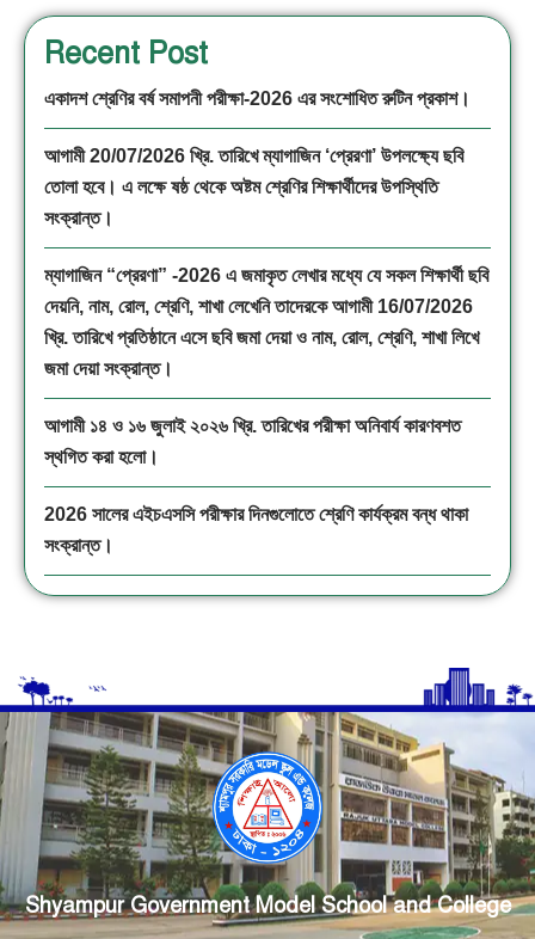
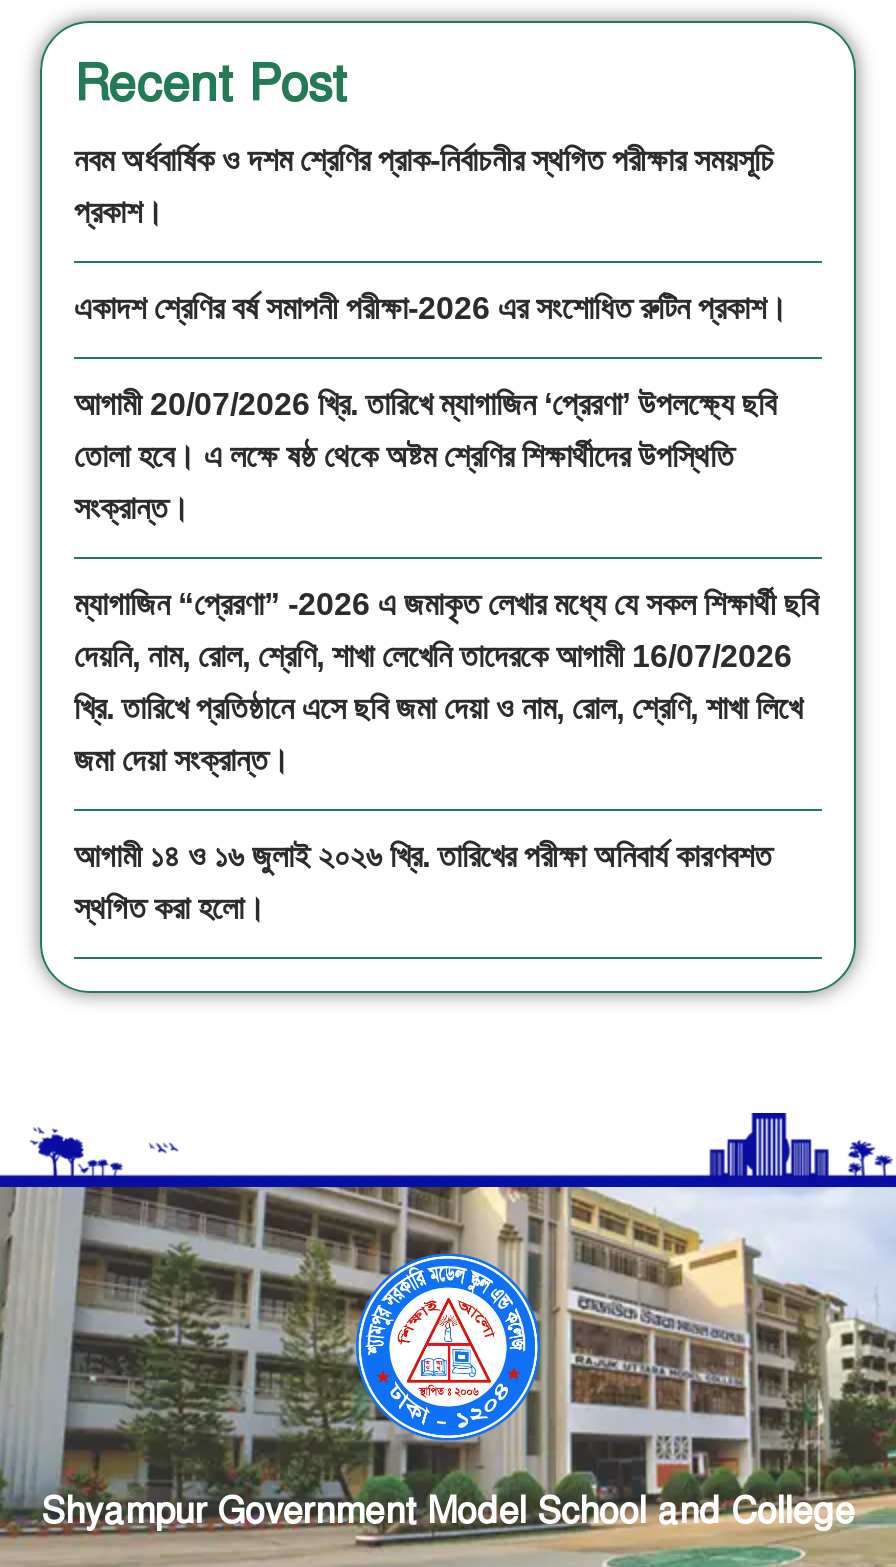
+ নবম অর্ধবার্ষিক ও দশম শ্রেণির প্রাক-নির্বাচনীর স্থগিত পরীক্ষার সময়সূচি
+ প্রকাশ।

moved down: একাদশ শ্রেণির বর্ষ সমাপনী পরীক্ষা-2026 এর সংশোধিত রুটিন প্রকাশ। | আগামী 20/07/2026 খ্রি. তারিখে ম্যাগাজিন ‘প্রেরণা’ উপলক্ষ্যে ছবি | তোলা হবে। এ লক্ষে ষষ্ঠ থেকে অষ্টম শ্রেণির শিক্ষার্থীদের উপস্থিতি | ... | আগামী ১৪ ও ১৬ জুলাই ২০২৬ খ্রি. তারিখের পরীক্ষা অনিবার্য কারণবশত | স্থগিত করা হলো।

- 2026 সালের এইচএসসি পরীক্ষার দিনগুলোতে শ্রেণি কার্যক্রম বন্ধ থাকা
- সংক্রান্ত।
